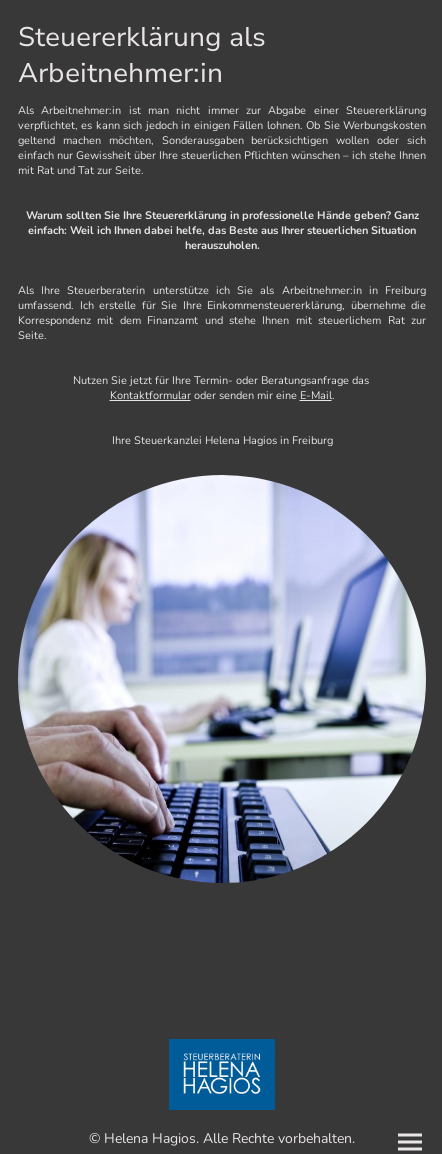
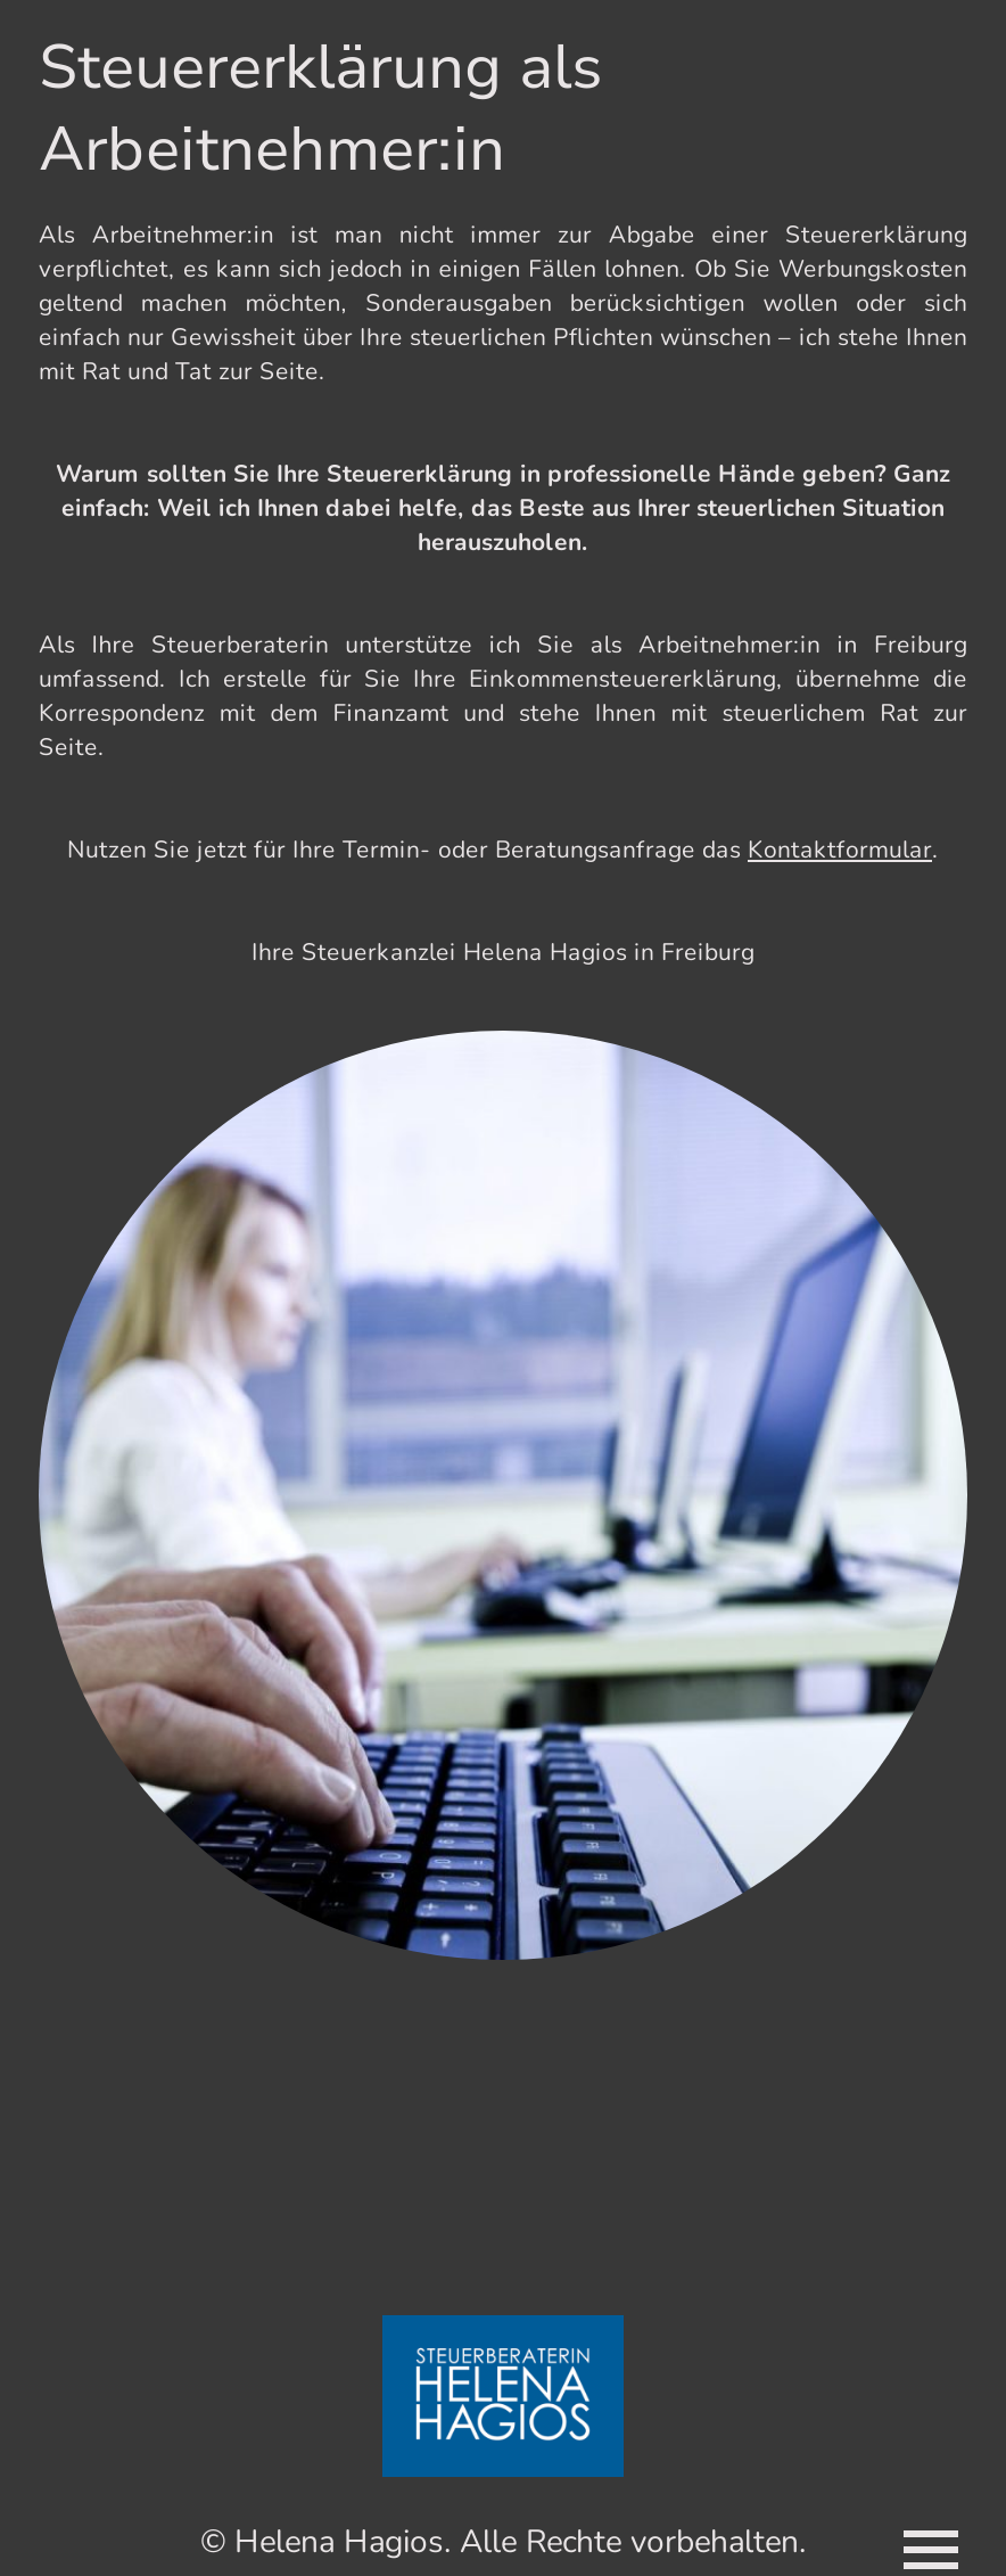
- Nutzen Sie jetzt für Ihre Termin- oder Beratungsanfrage das
- Kontaktformular oder senden mir eine E-Mail.
+ Nutzen Sie jetzt für Ihre Termin- oder Beratungsanfrage das Kontaktformular.
